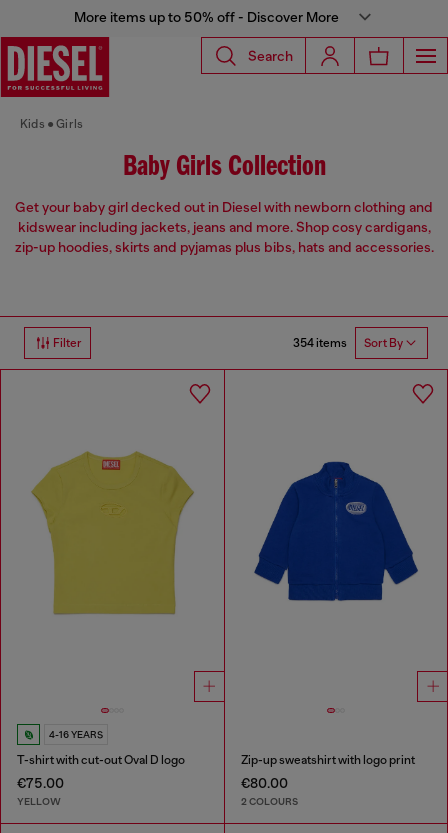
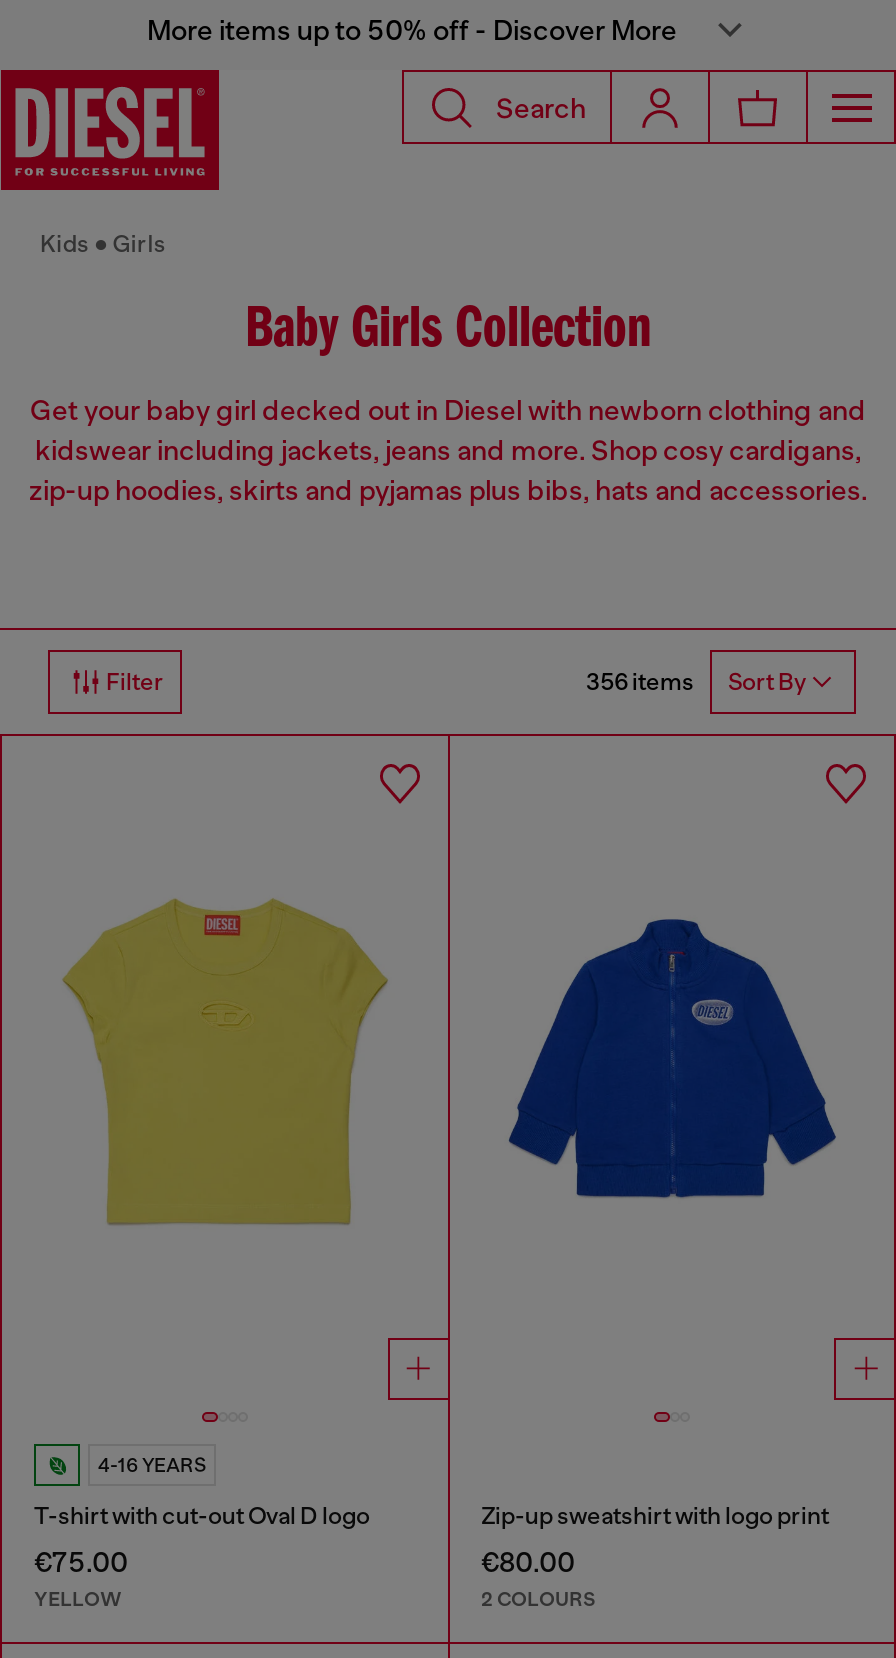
- 354 items Sort By
+ 356 items Sort By
